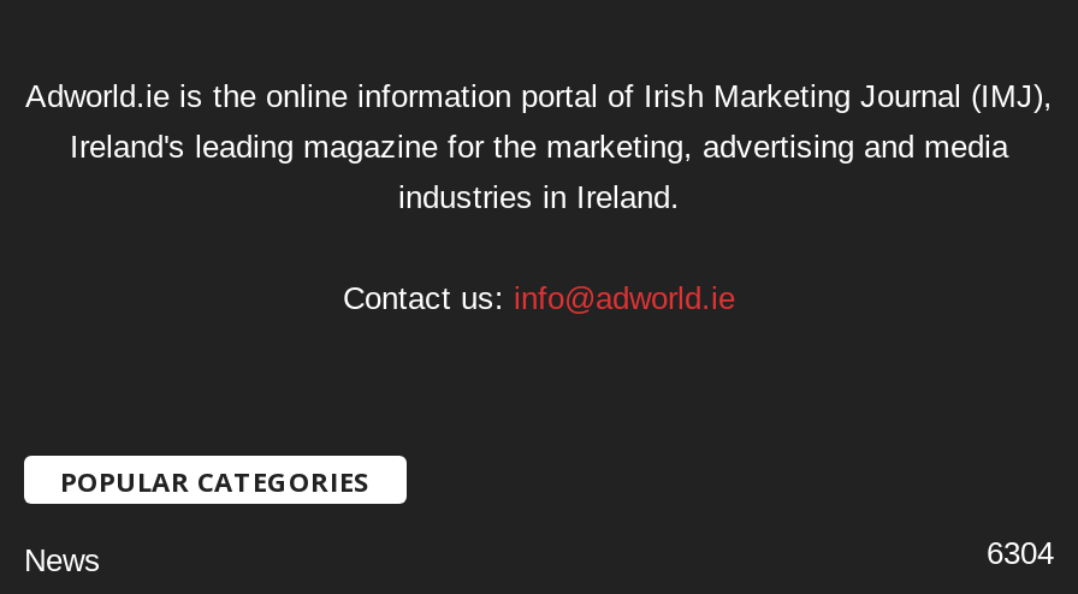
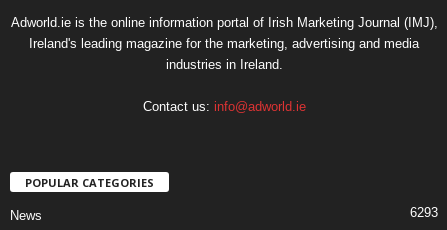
- 6304
+ 6293
